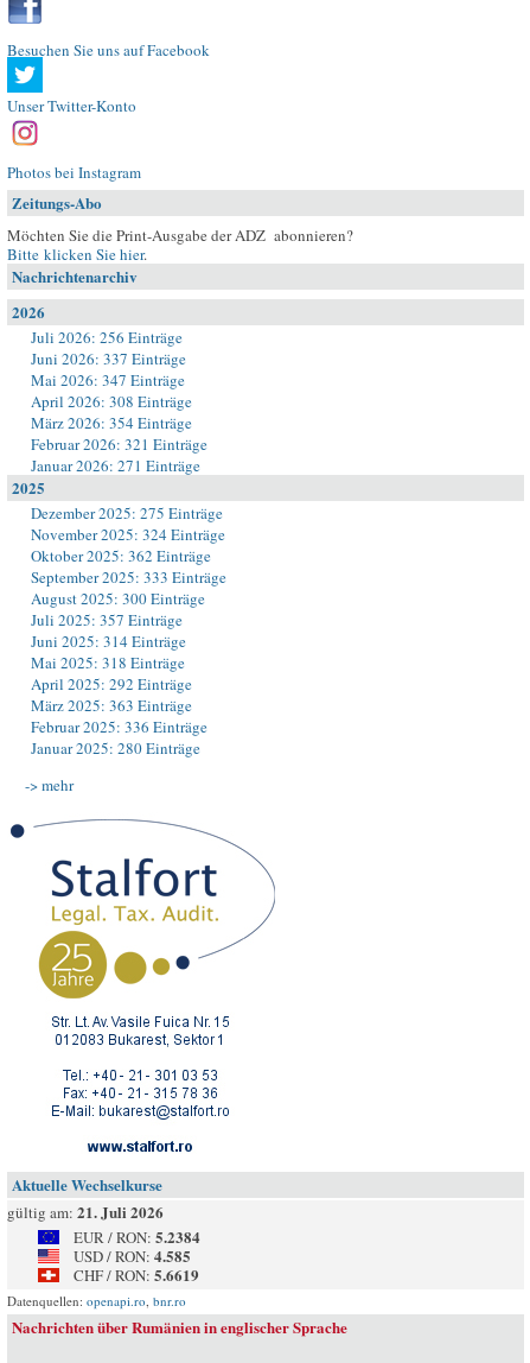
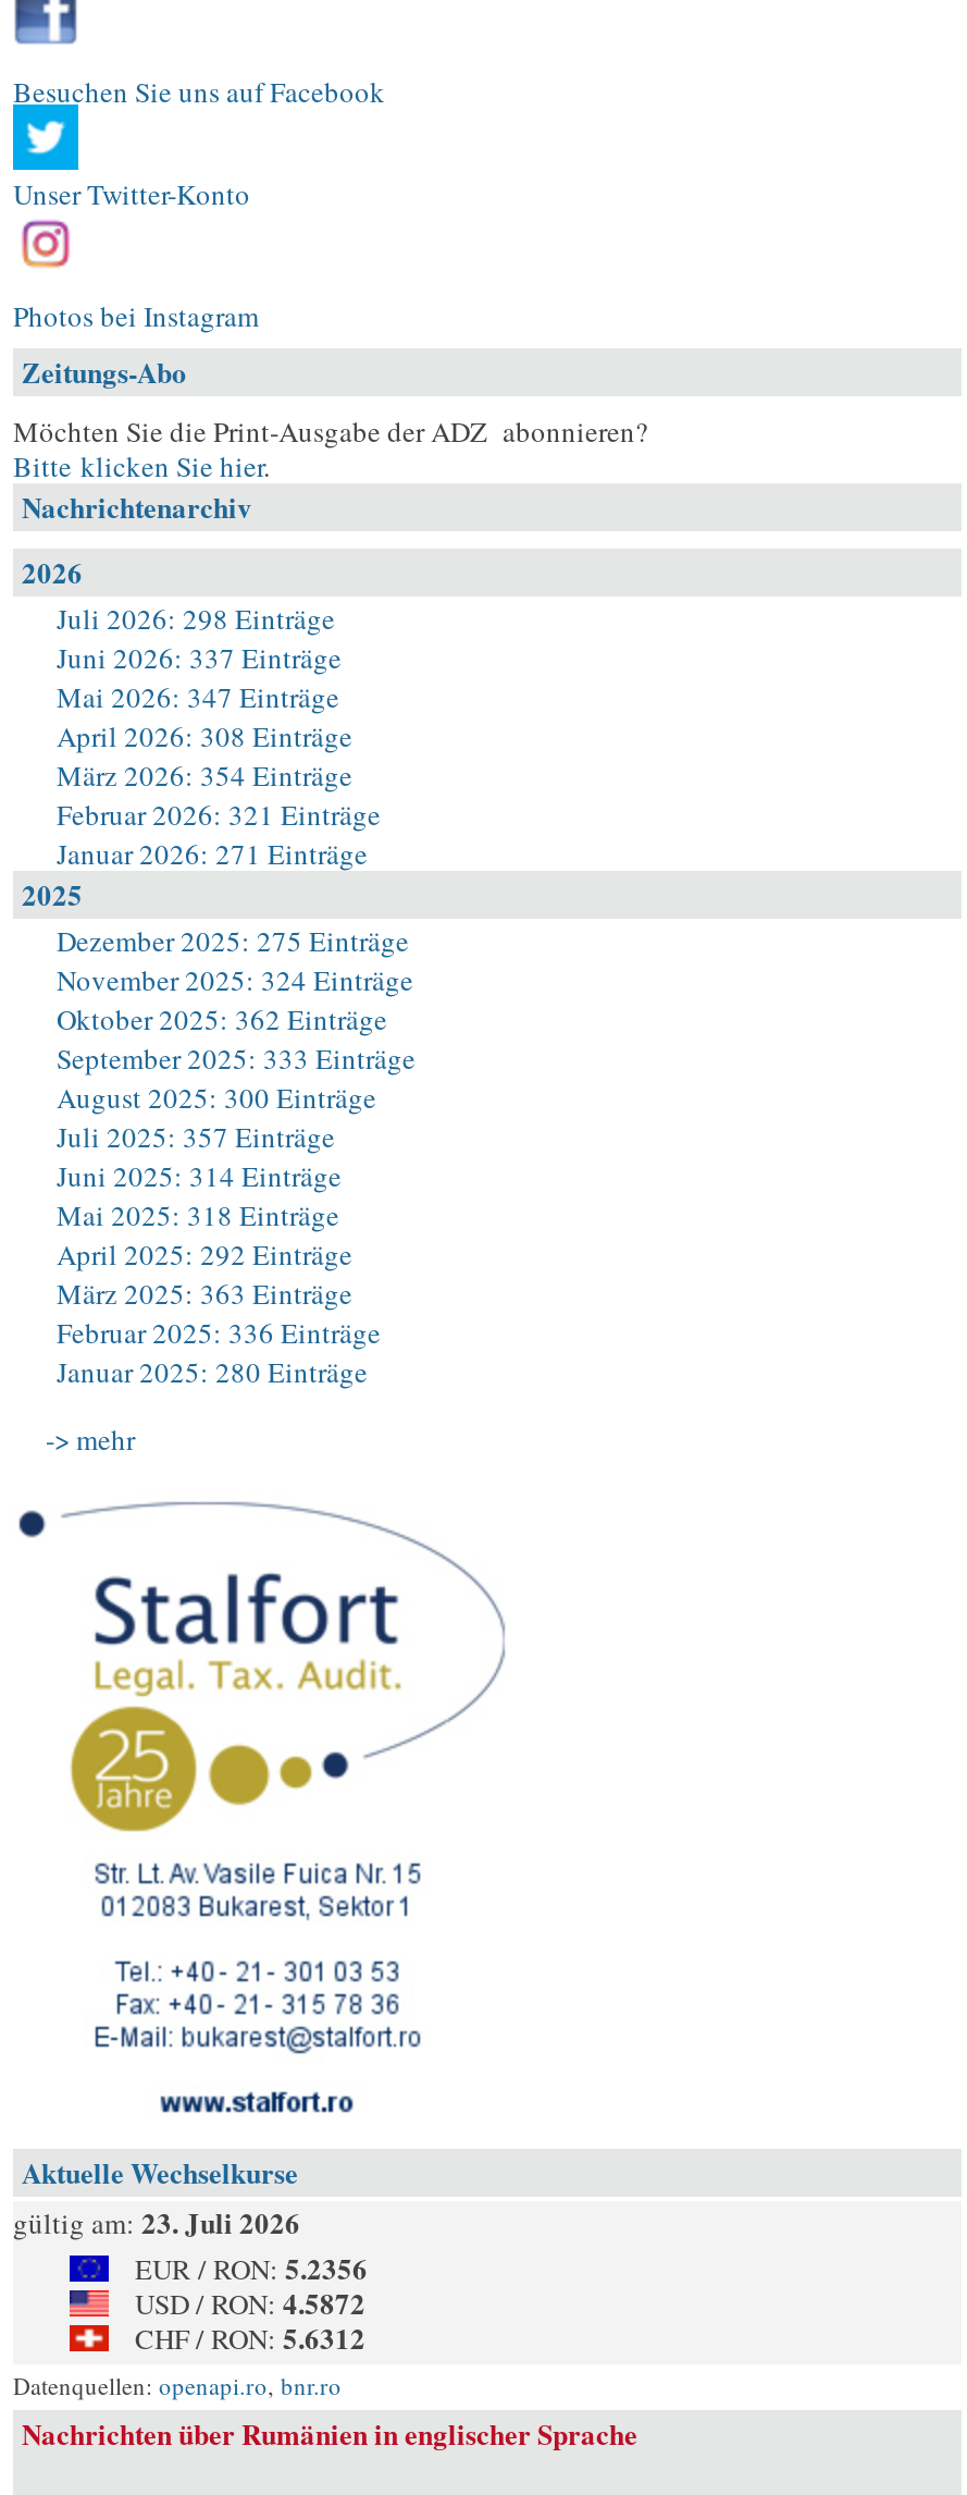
- Juli 2026: 256 Einträge
+ Juli 2026: 298 Einträge

- gültig am: 21. Juli 2026
+ gültig am: 23. Juli 2026

- EUR / RON: 5.2384
+ EUR / RON: 5.2356

- USD / RON: 4.585
+ USD / RON: 4.5872

- CHF / RON: 5.6619
+ CHF / RON: 5.6312
